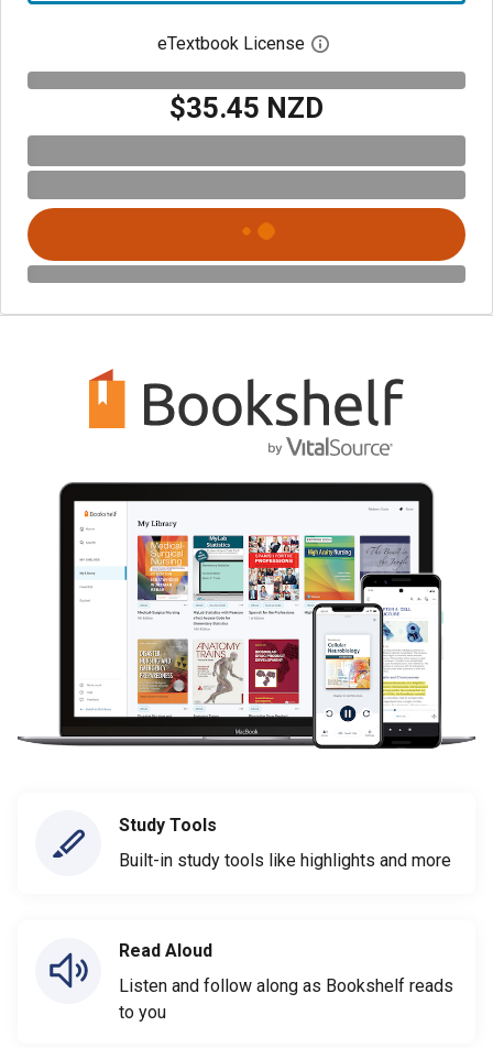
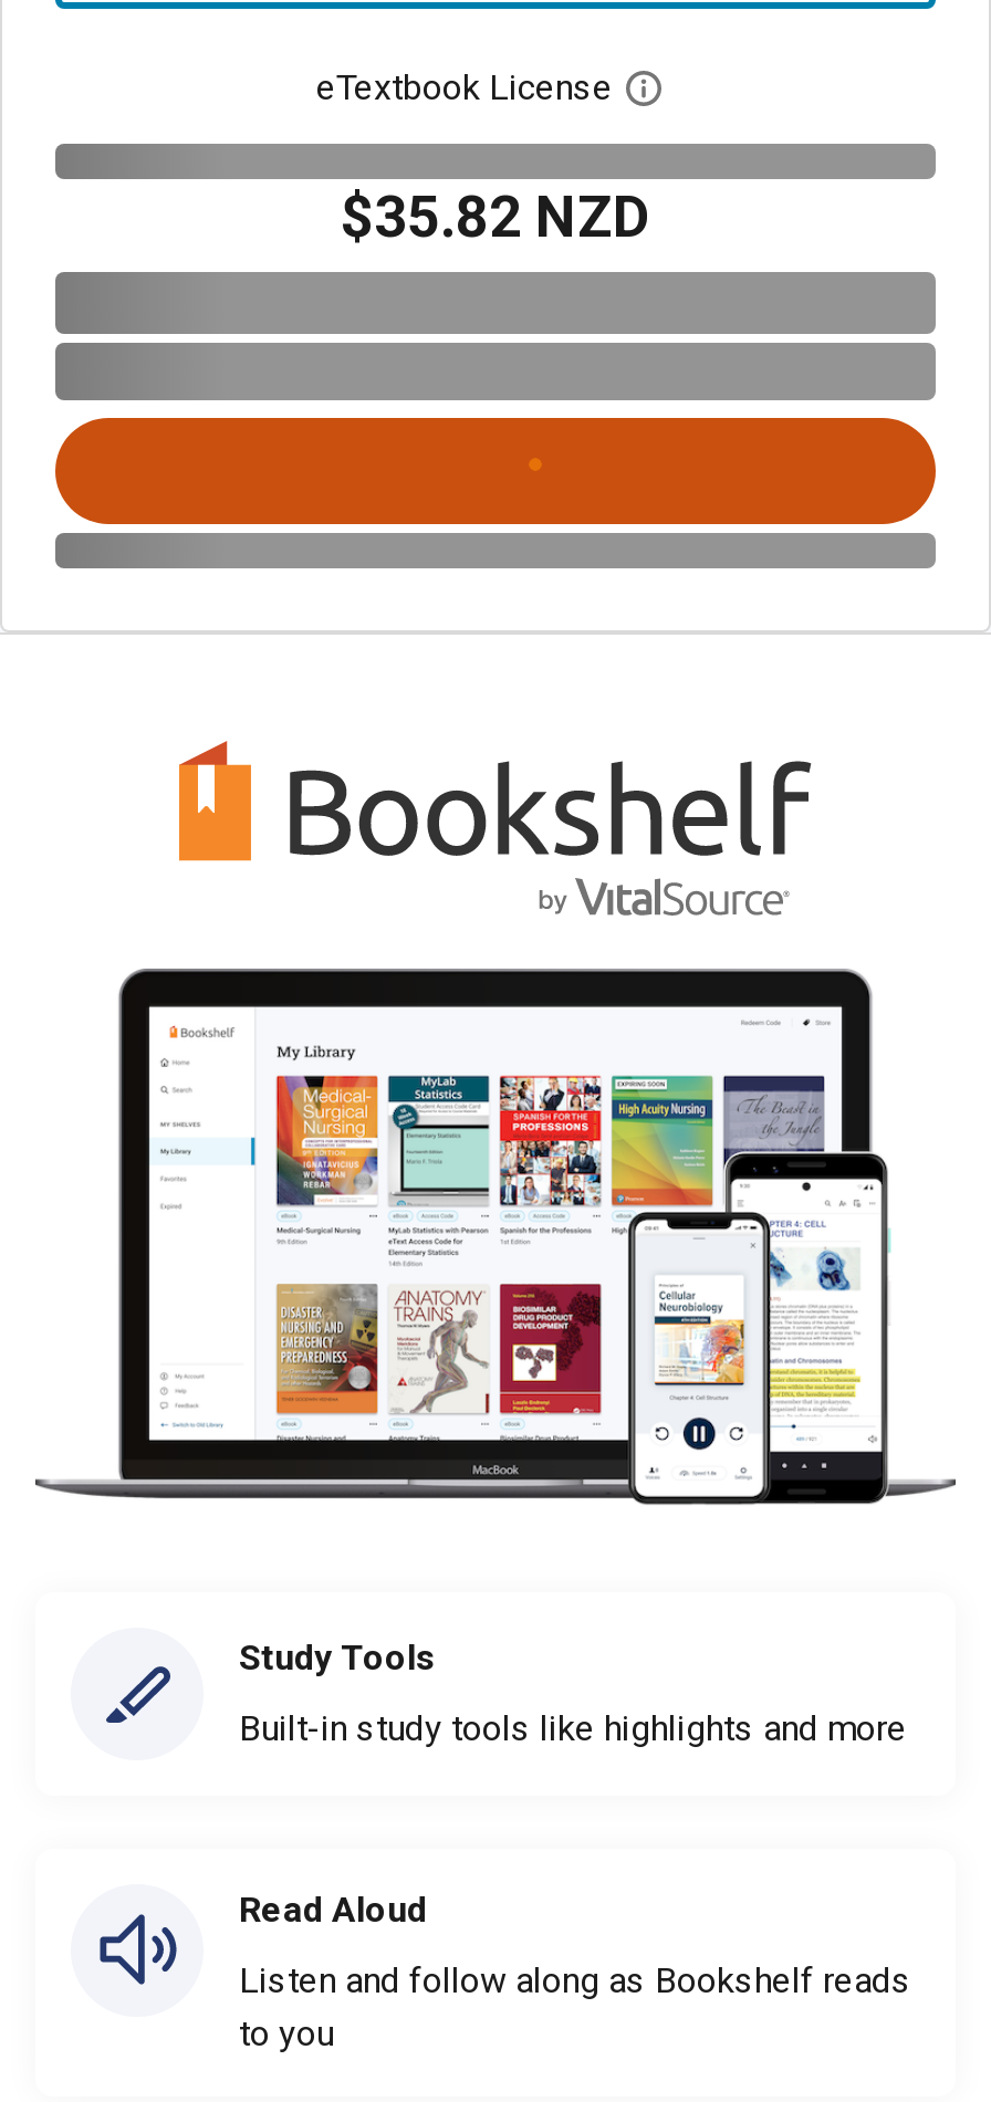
- $35.45 NZD
+ $35.82 NZD
